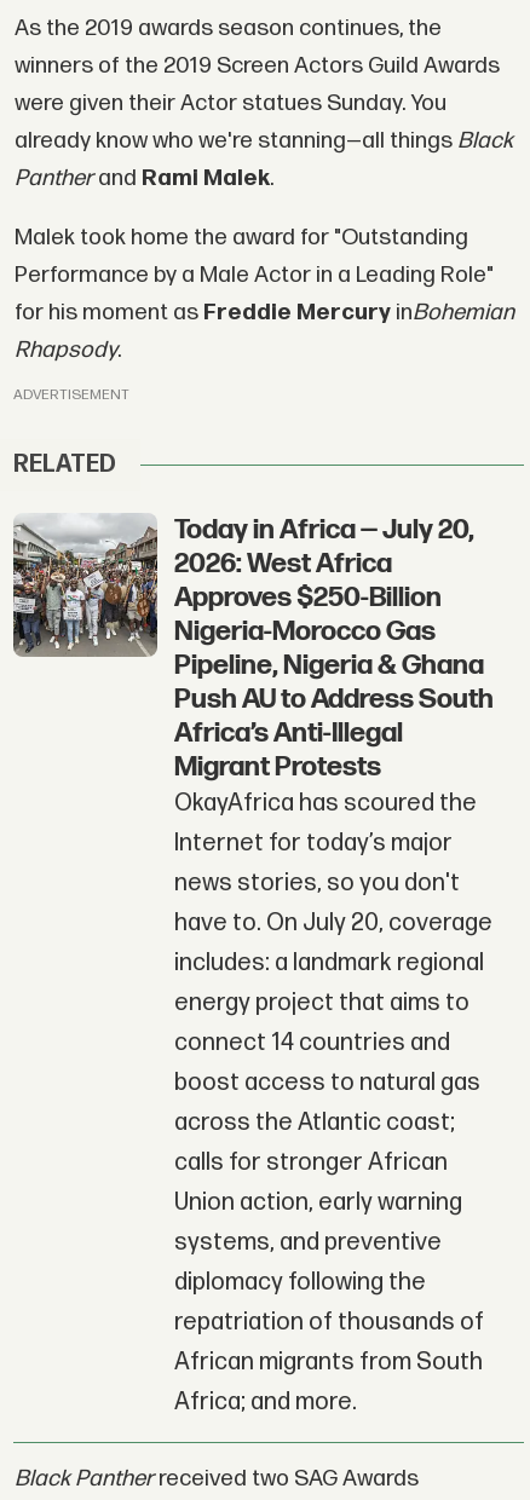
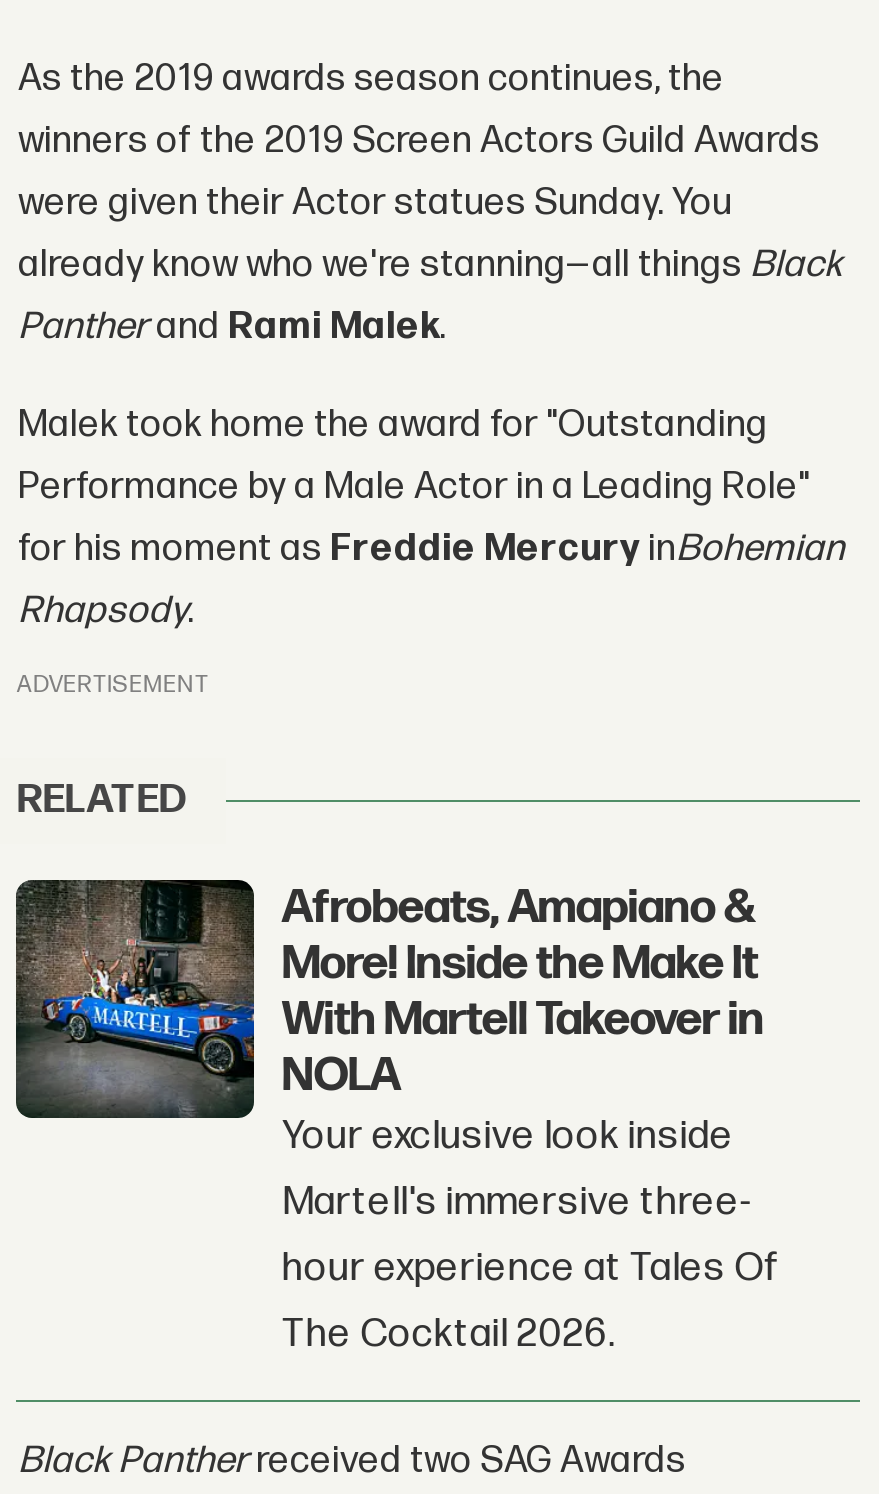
- [image]
- Today in Africa — July 20,
- 2026: West Africa
- Approves $250-Billion
- Nigeria-Morocco Gas
- Pipeline, Nigeria & Ghana
- Push AU to Address South
- Africa’s Anti-Illegal
- Migrant Protests
- OkayAfrica has scoured the
- Internet for today’s major
- news stories, so you don't
- have to. On July 20, coverage
- includes: a landmark regional
- energy project that aims to
- connect 14 countries and
- boost access to natural gas
- across the Atlantic coast;
- calls for stronger African
- Union action, early warning
- systems, and preventive
- diplomacy following the
- repatriation of thousands of
- African migrants from South
- Africa; and more.
+ [image]
+ Afrobeats, Amapiano &
+ More! Inside the Make It
+ With Martell Takeover in
+ NOLA
+ Your exclusive look inside
+ Martell's immersive three-
+ hour experience at Tales Of
+ The Cocktail 2026.
